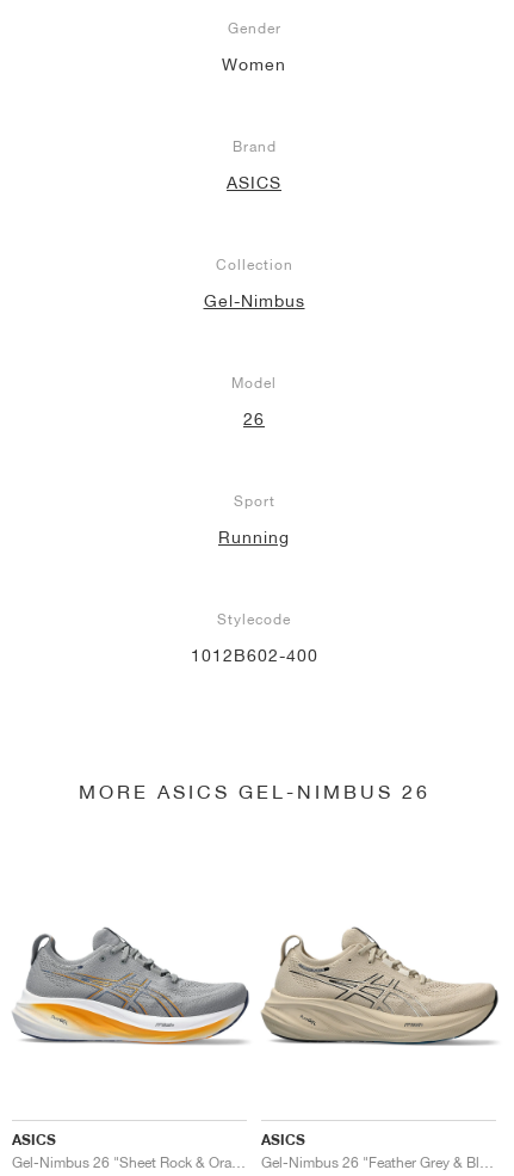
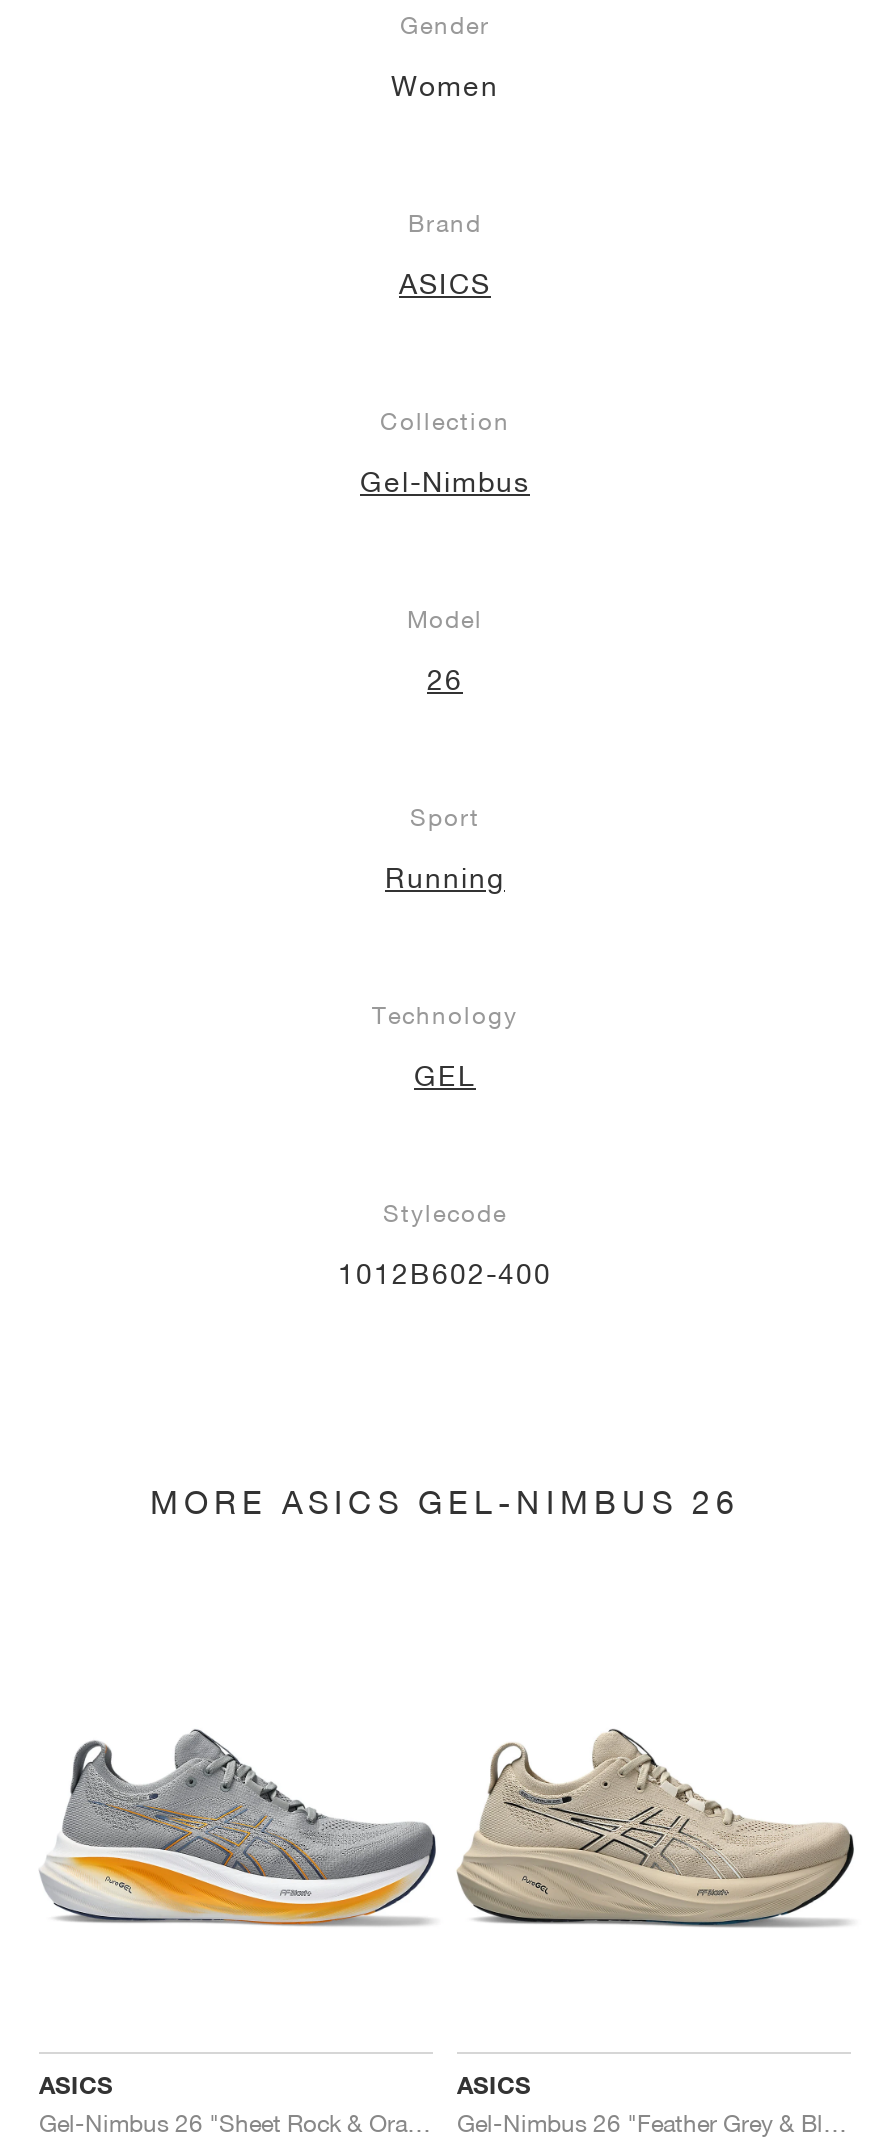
+ Technology
+ GEL
